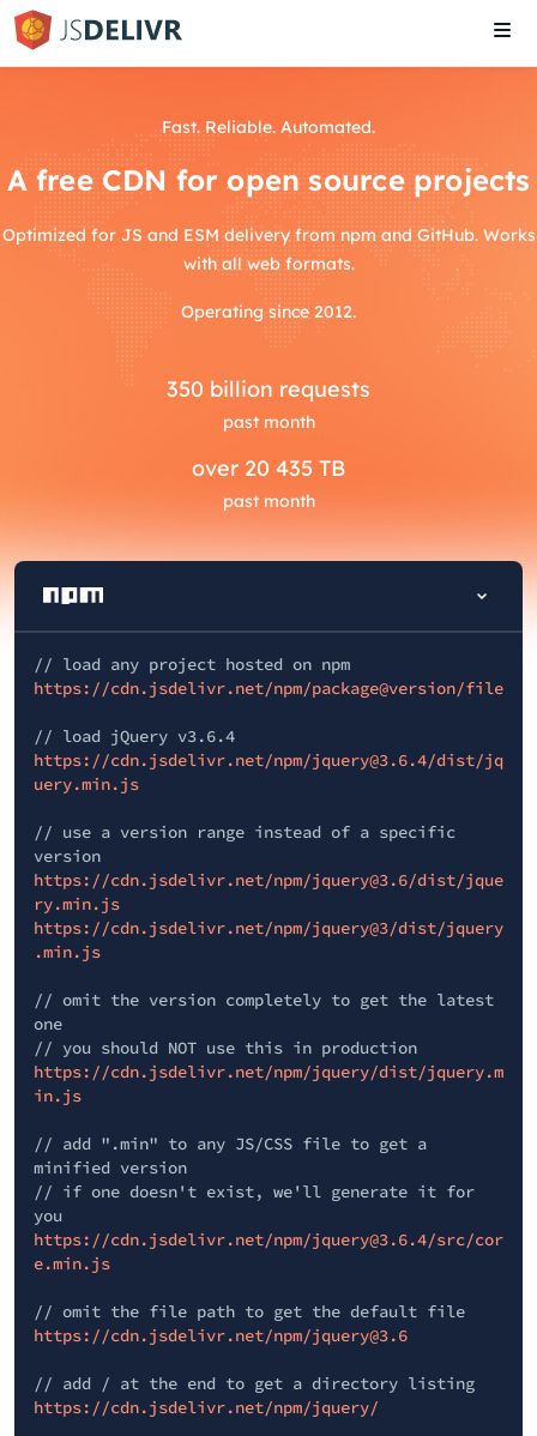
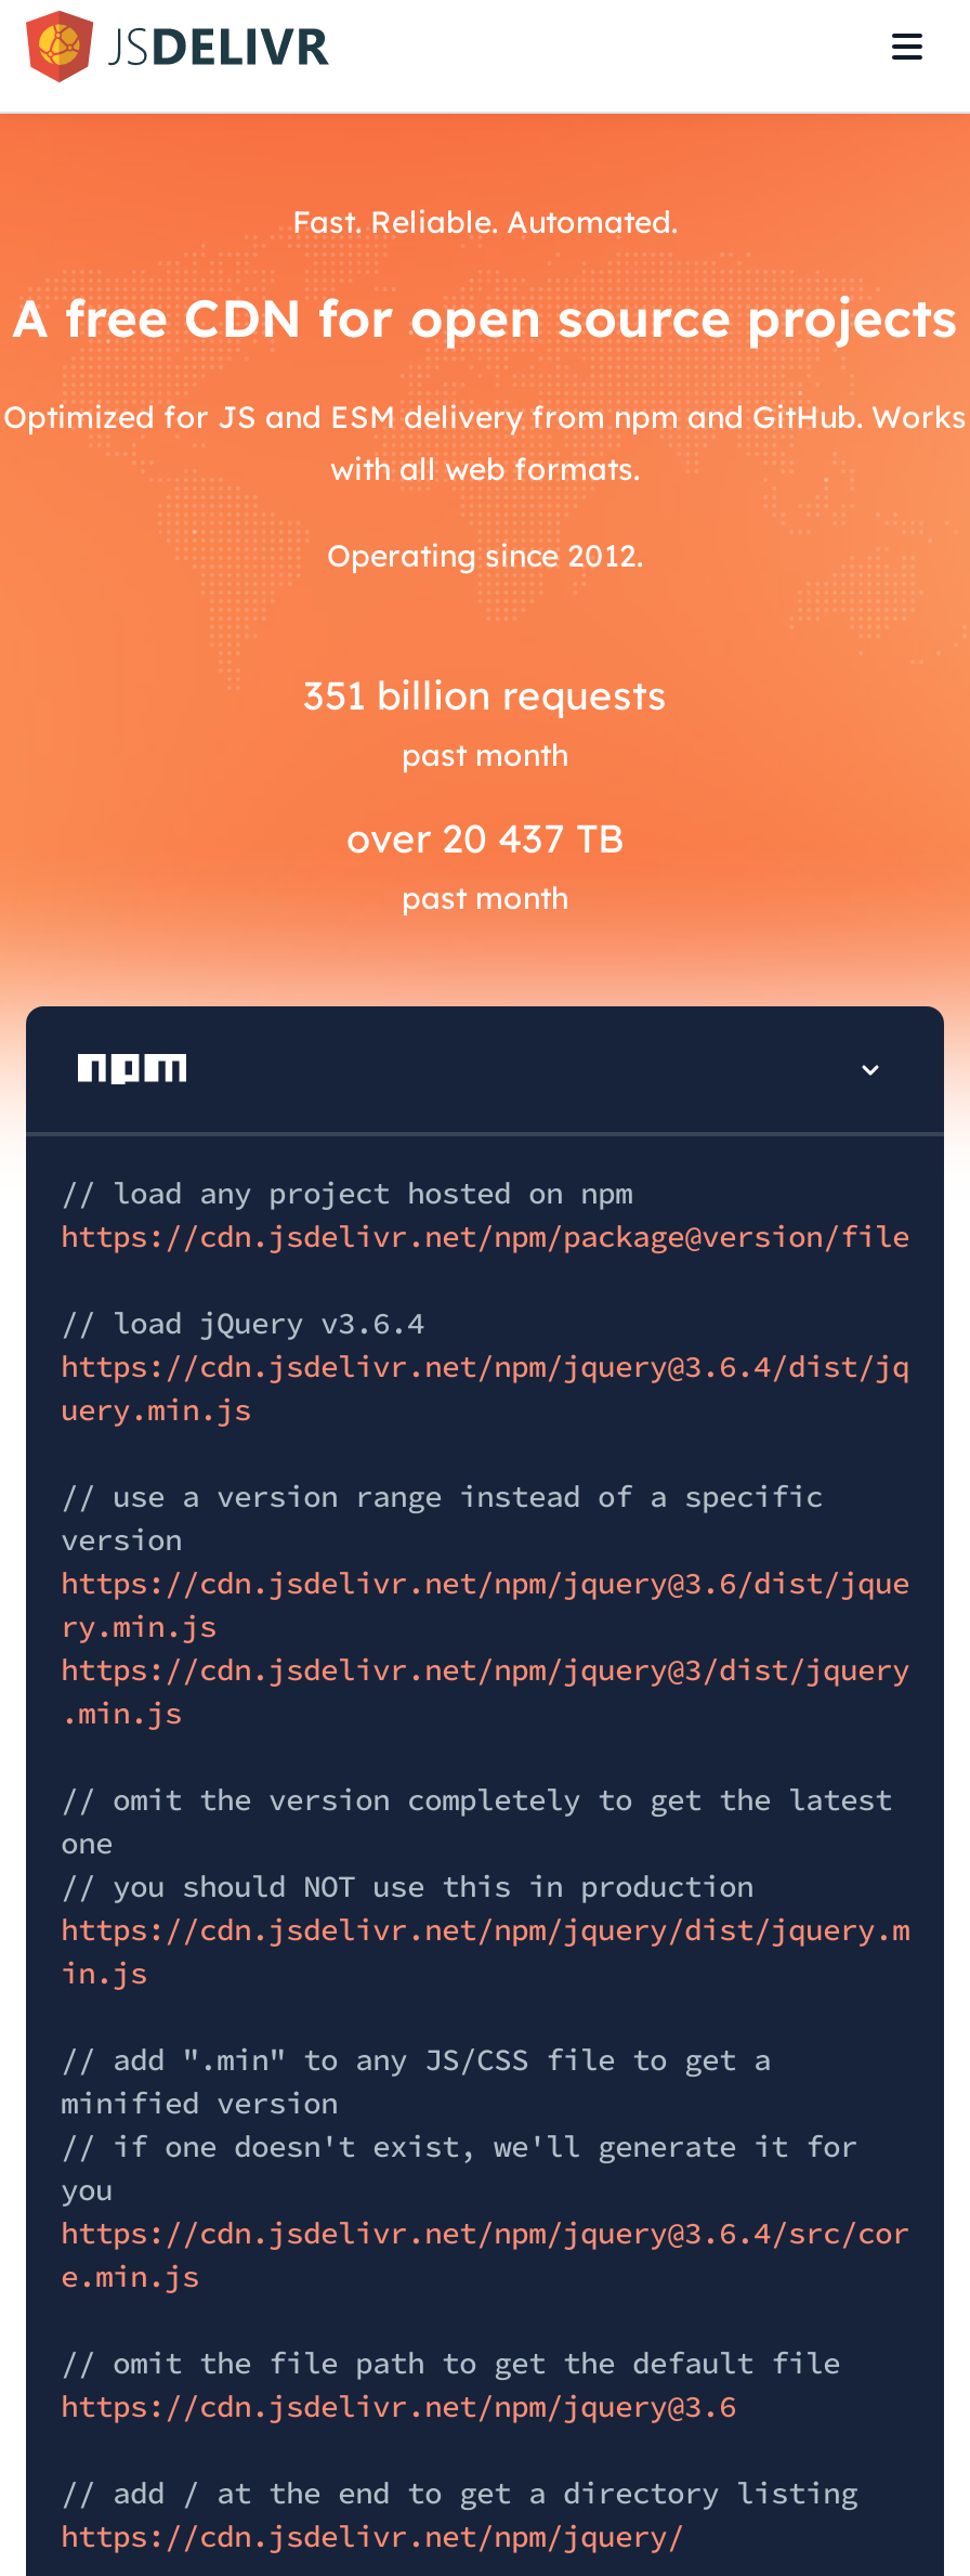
- 350 billion requests
+ 351 billion requests

- over 20 435 TB
+ over 20 437 TB
